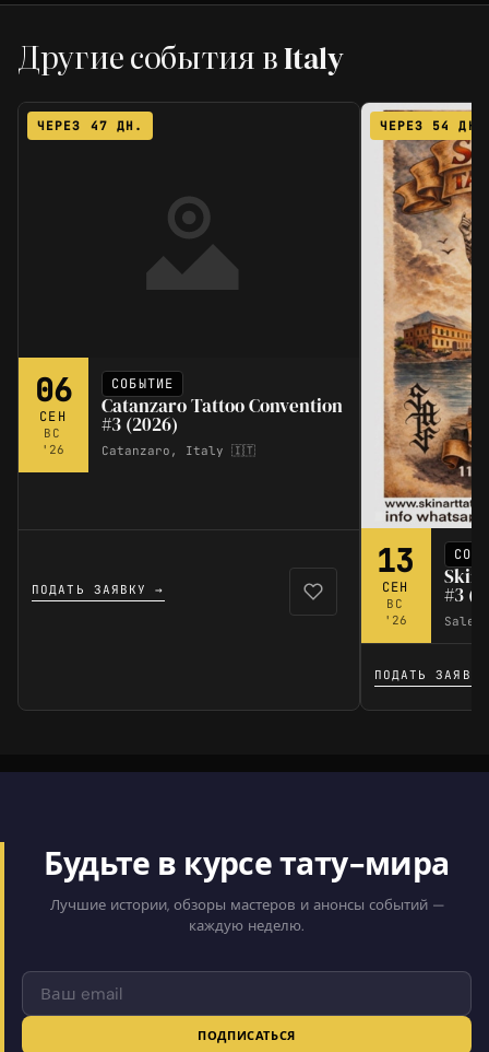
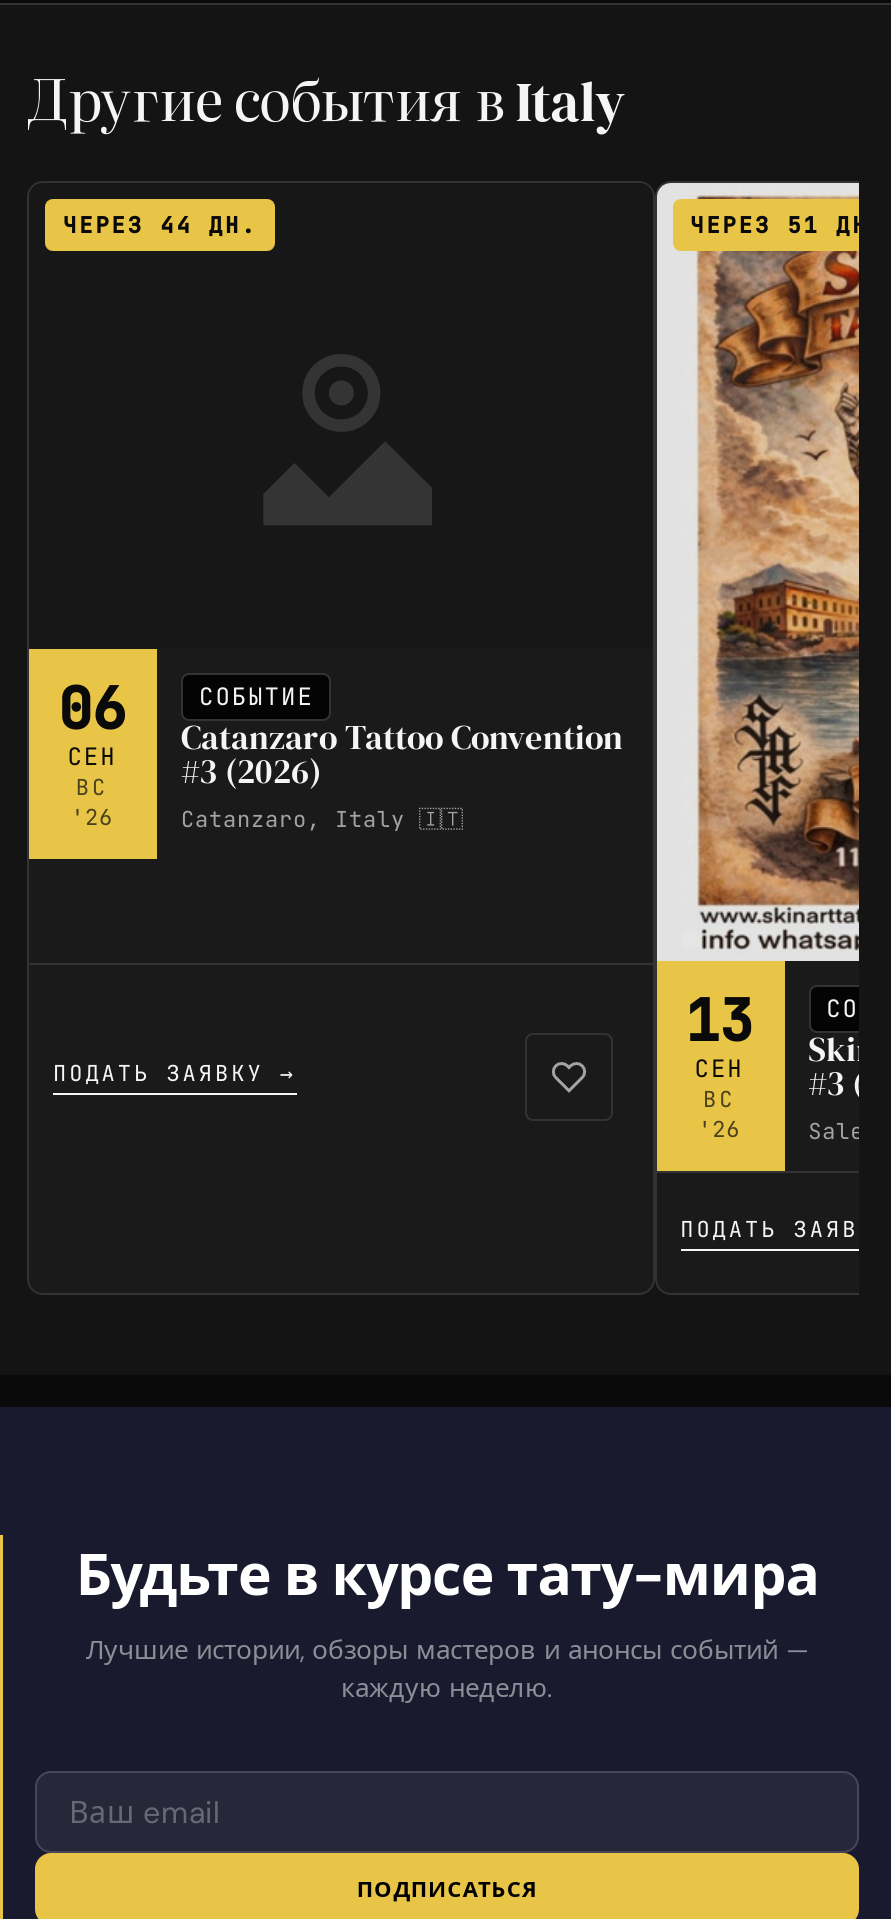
- ЧЕРЕЗ 47 ДН.
+ ЧЕРЕЗ 44 ДН.

- ЧЕРЕЗ 54 ДН.
+ ЧЕРЕЗ 51 ДН.
